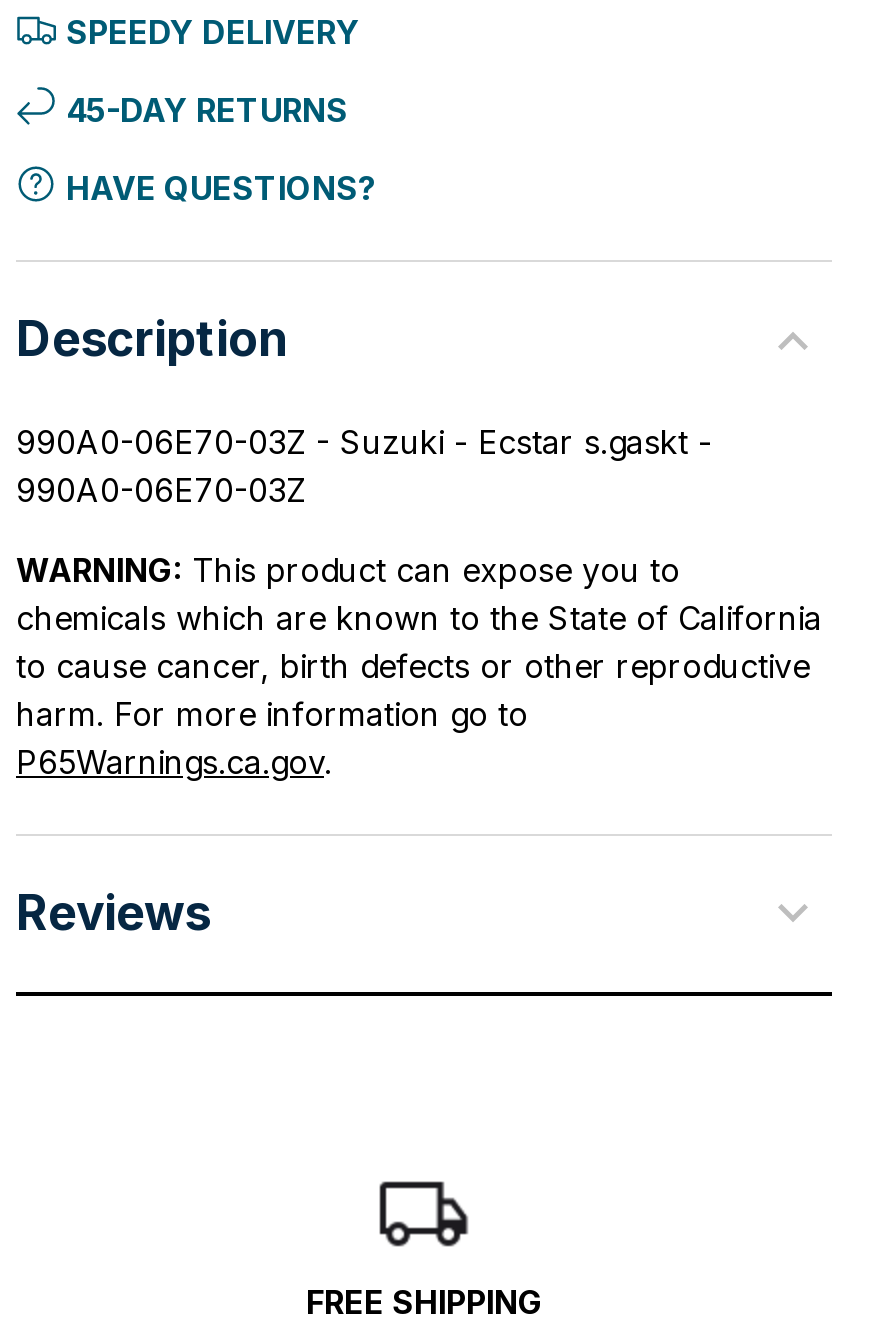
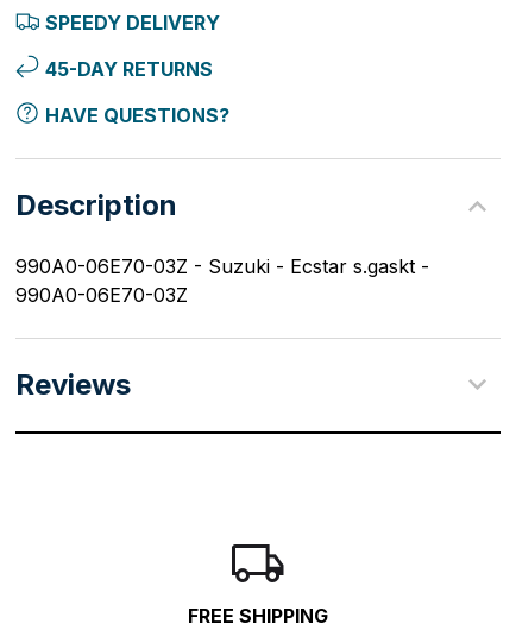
- WARNING: This product can expose you to
- chemicals which are known to the State of California
- to cause cancer, birth defects or other reproductive
- harm. For more information go to
- P65Warnings.ca.gov.
